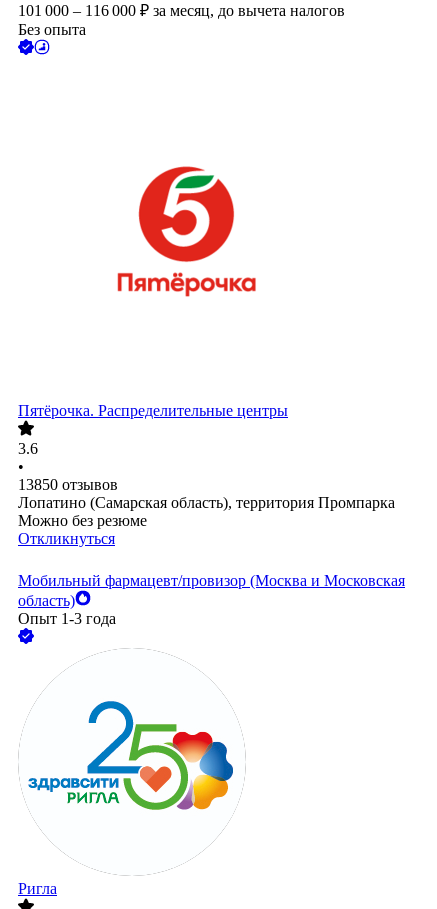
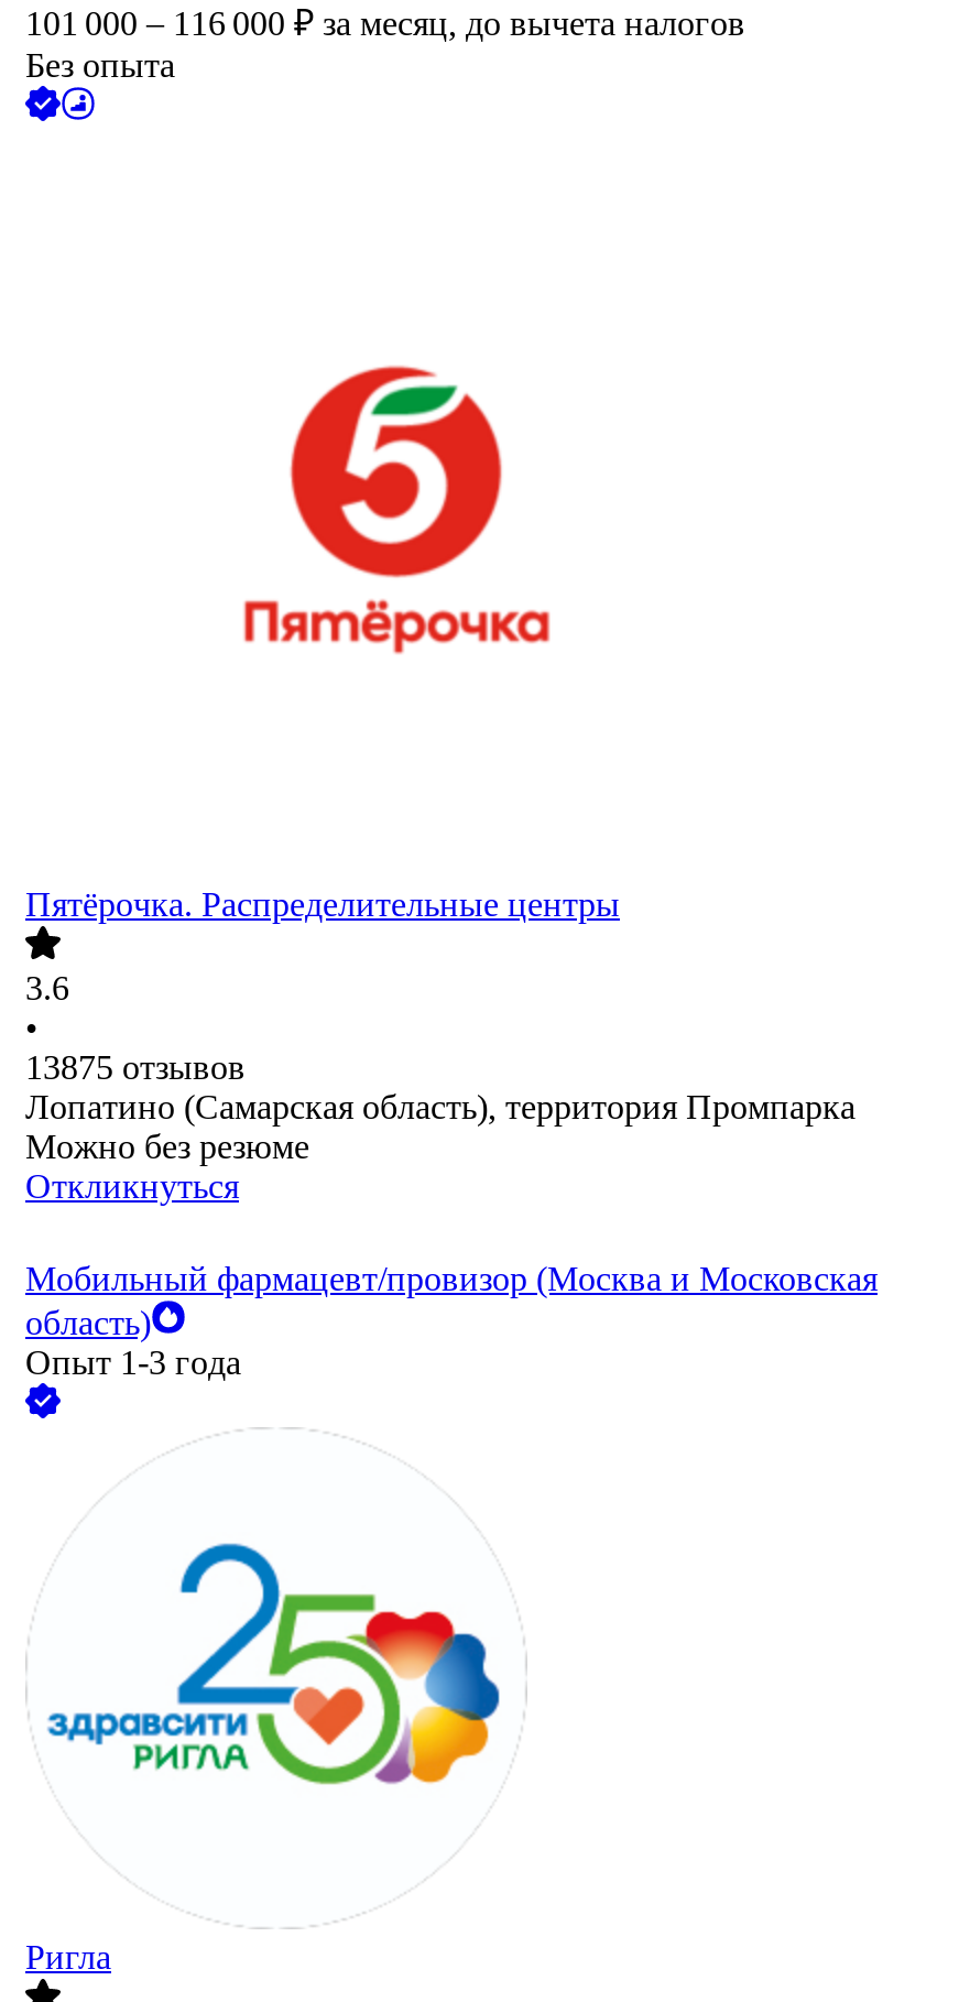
- 13850 отзывов
+ 13875 отзывов
